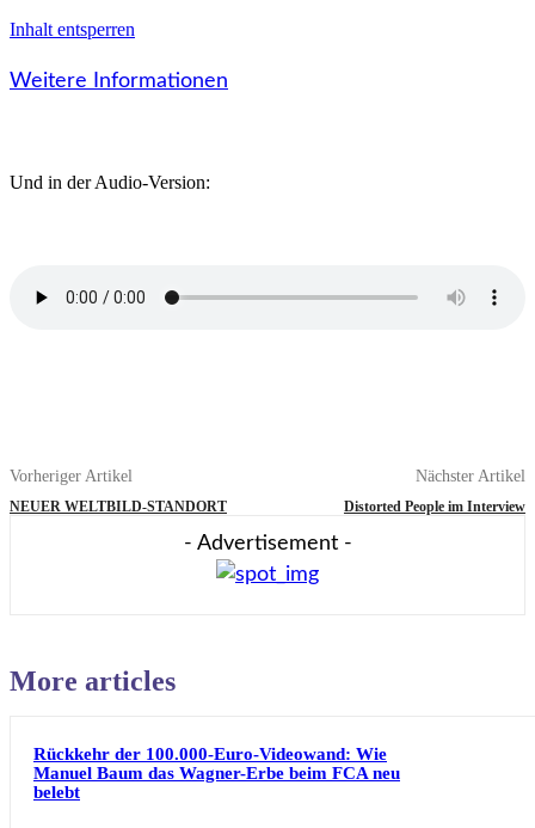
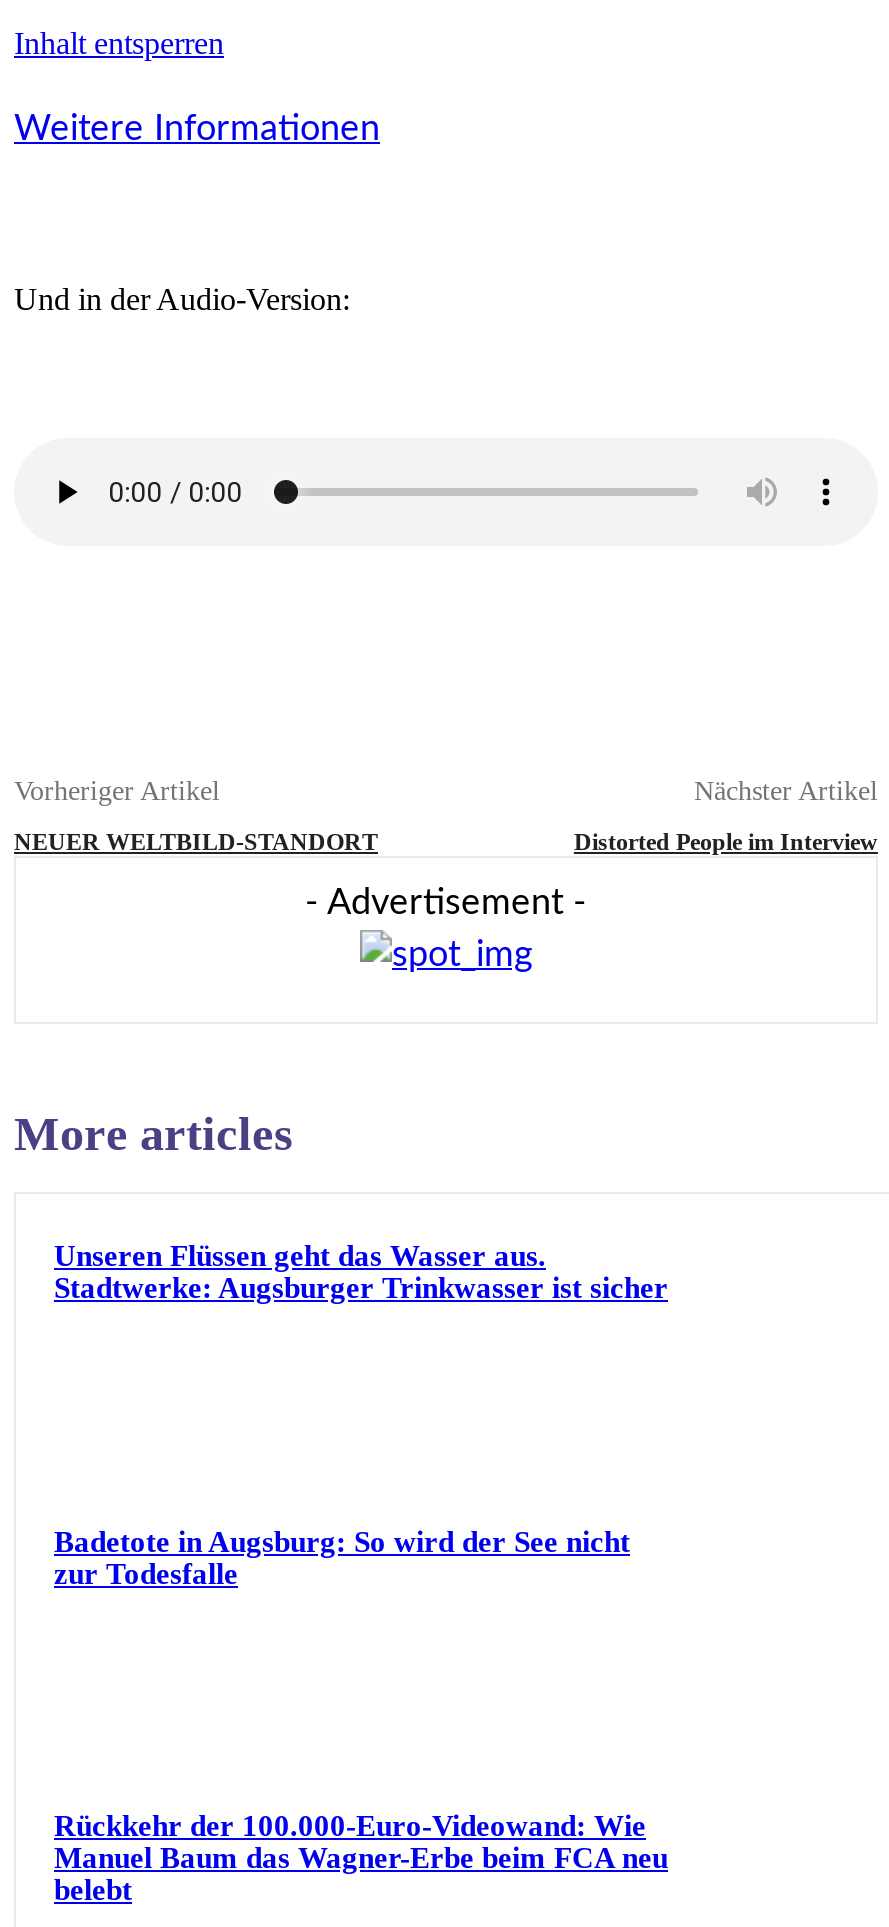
+ Unseren Flüssen geht das Wasser aus.
+ Stadtwerke: Augsburger Trinkwasser ist sicher

+ Badetote in Augsburg: So wird der See nicht
+ zur Todesfalle
